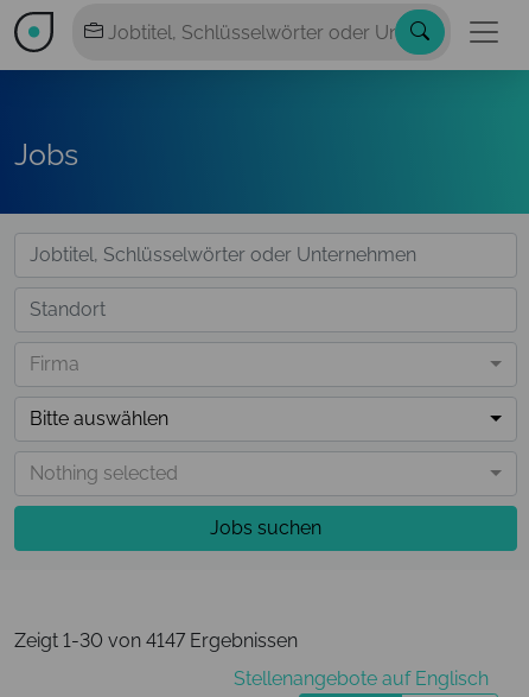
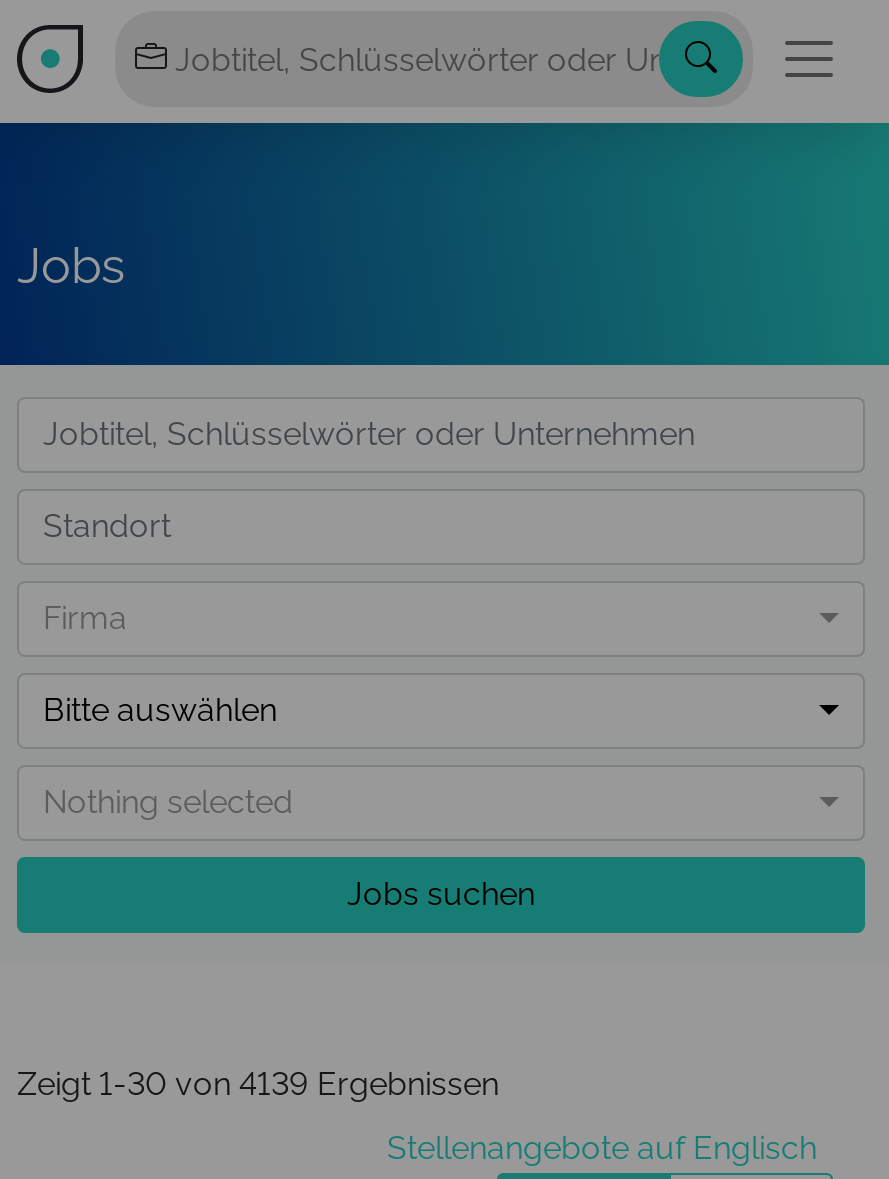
- Zeigt 1-30 von 4147 Ergebnissen
+ Zeigt 1-30 von 4139 Ergebnissen
